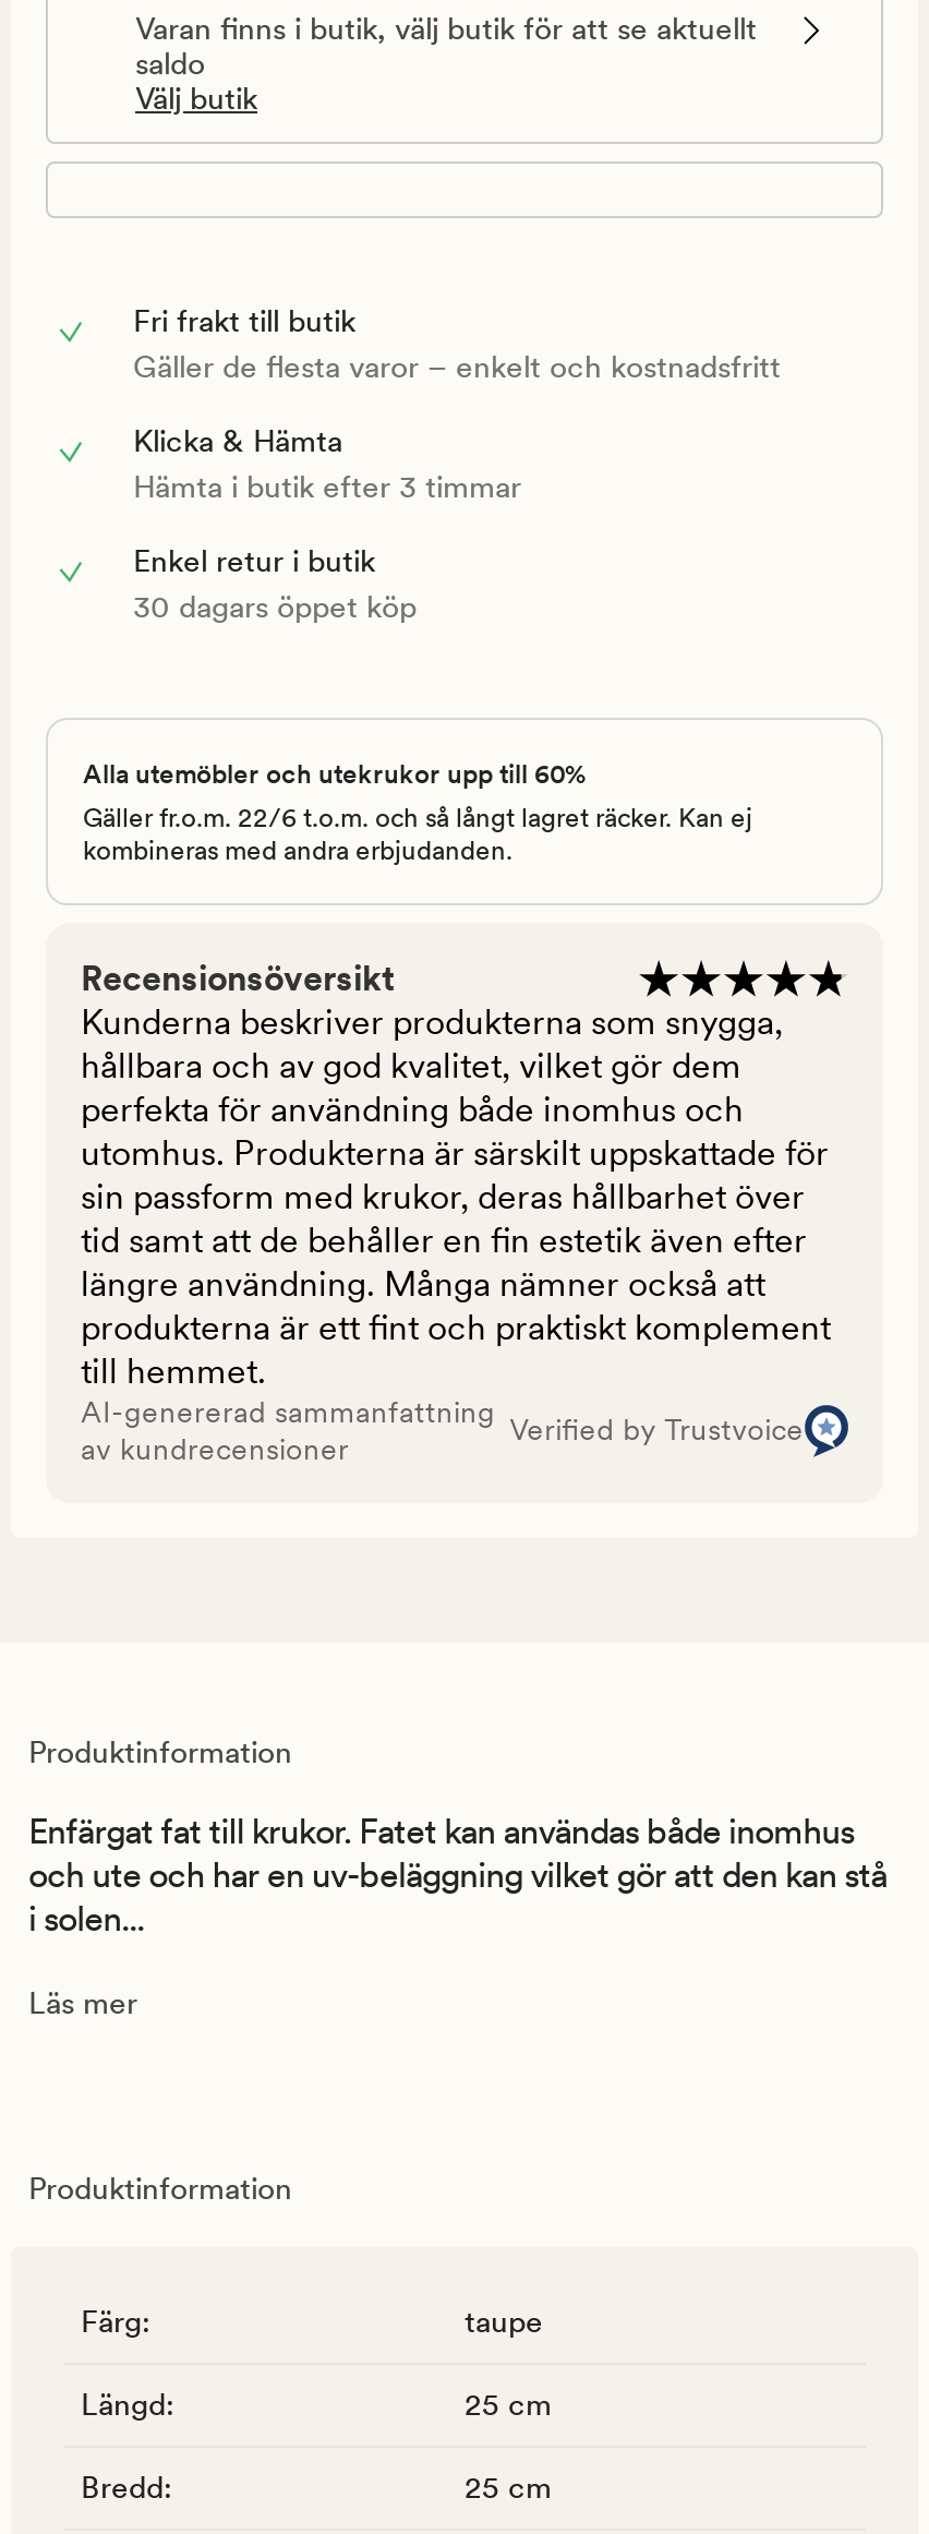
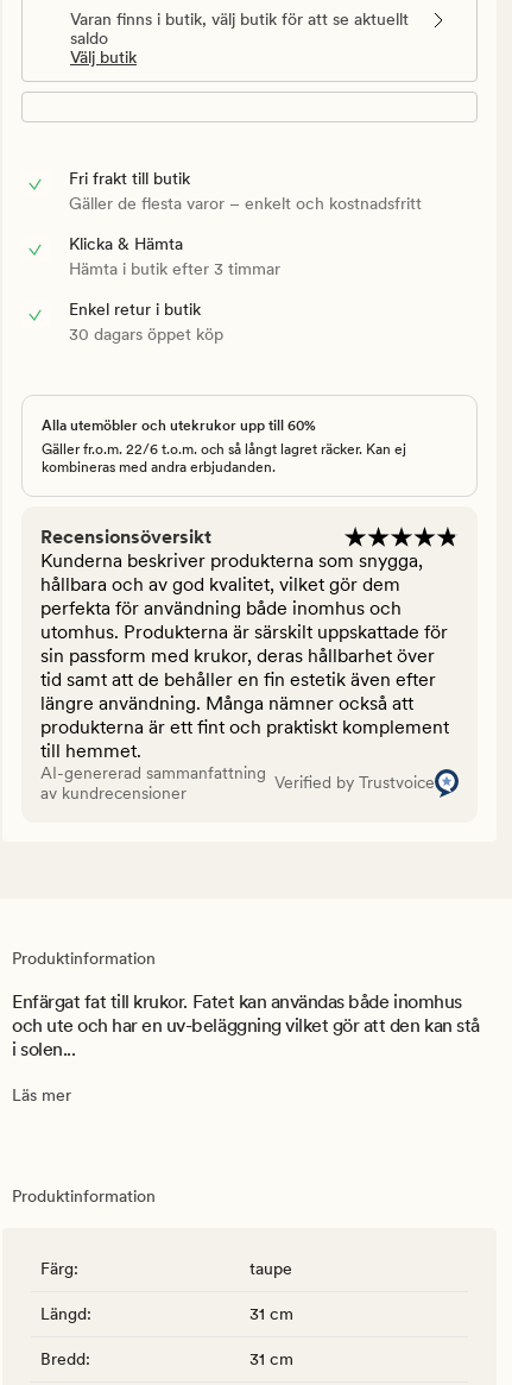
- 25 cm
+ 31 cm

- 25 cm
+ 31 cm
